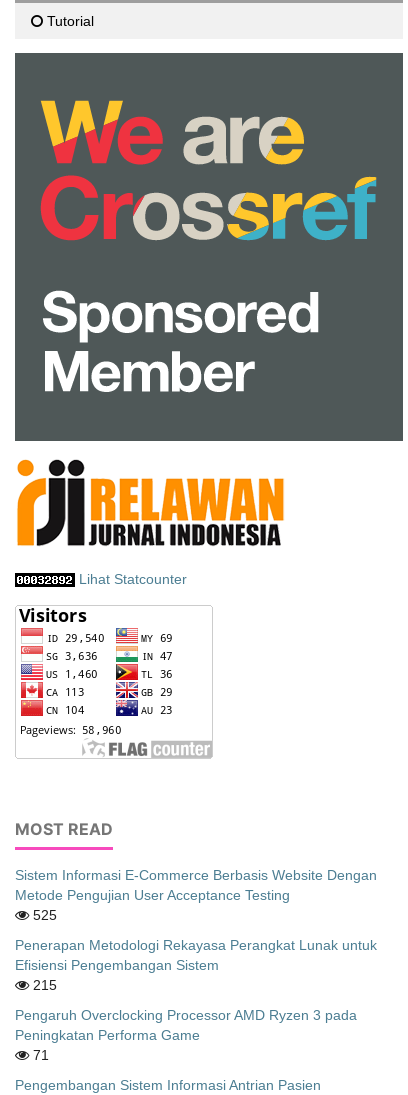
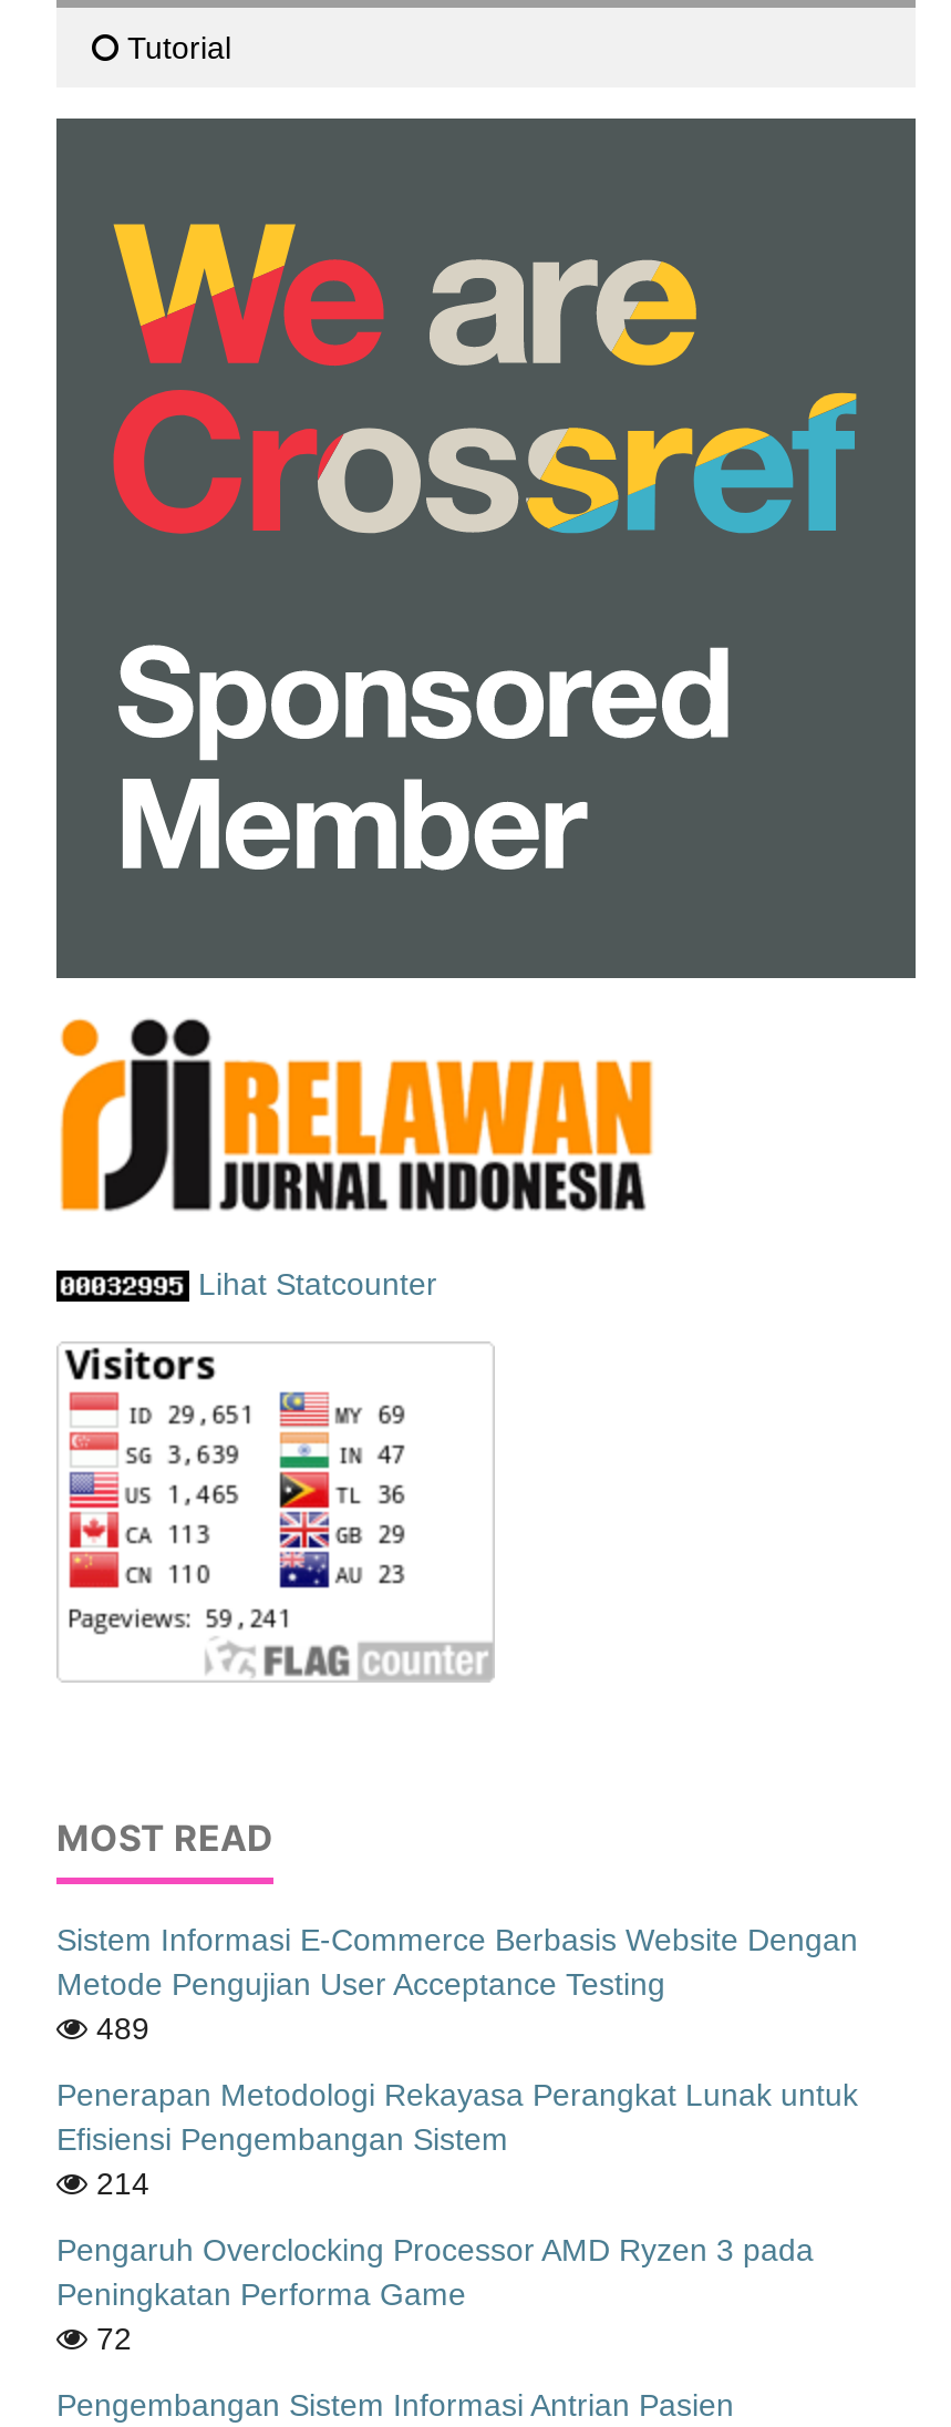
- 525
+ 489

- 215
+ 214

- 71
+ 72
